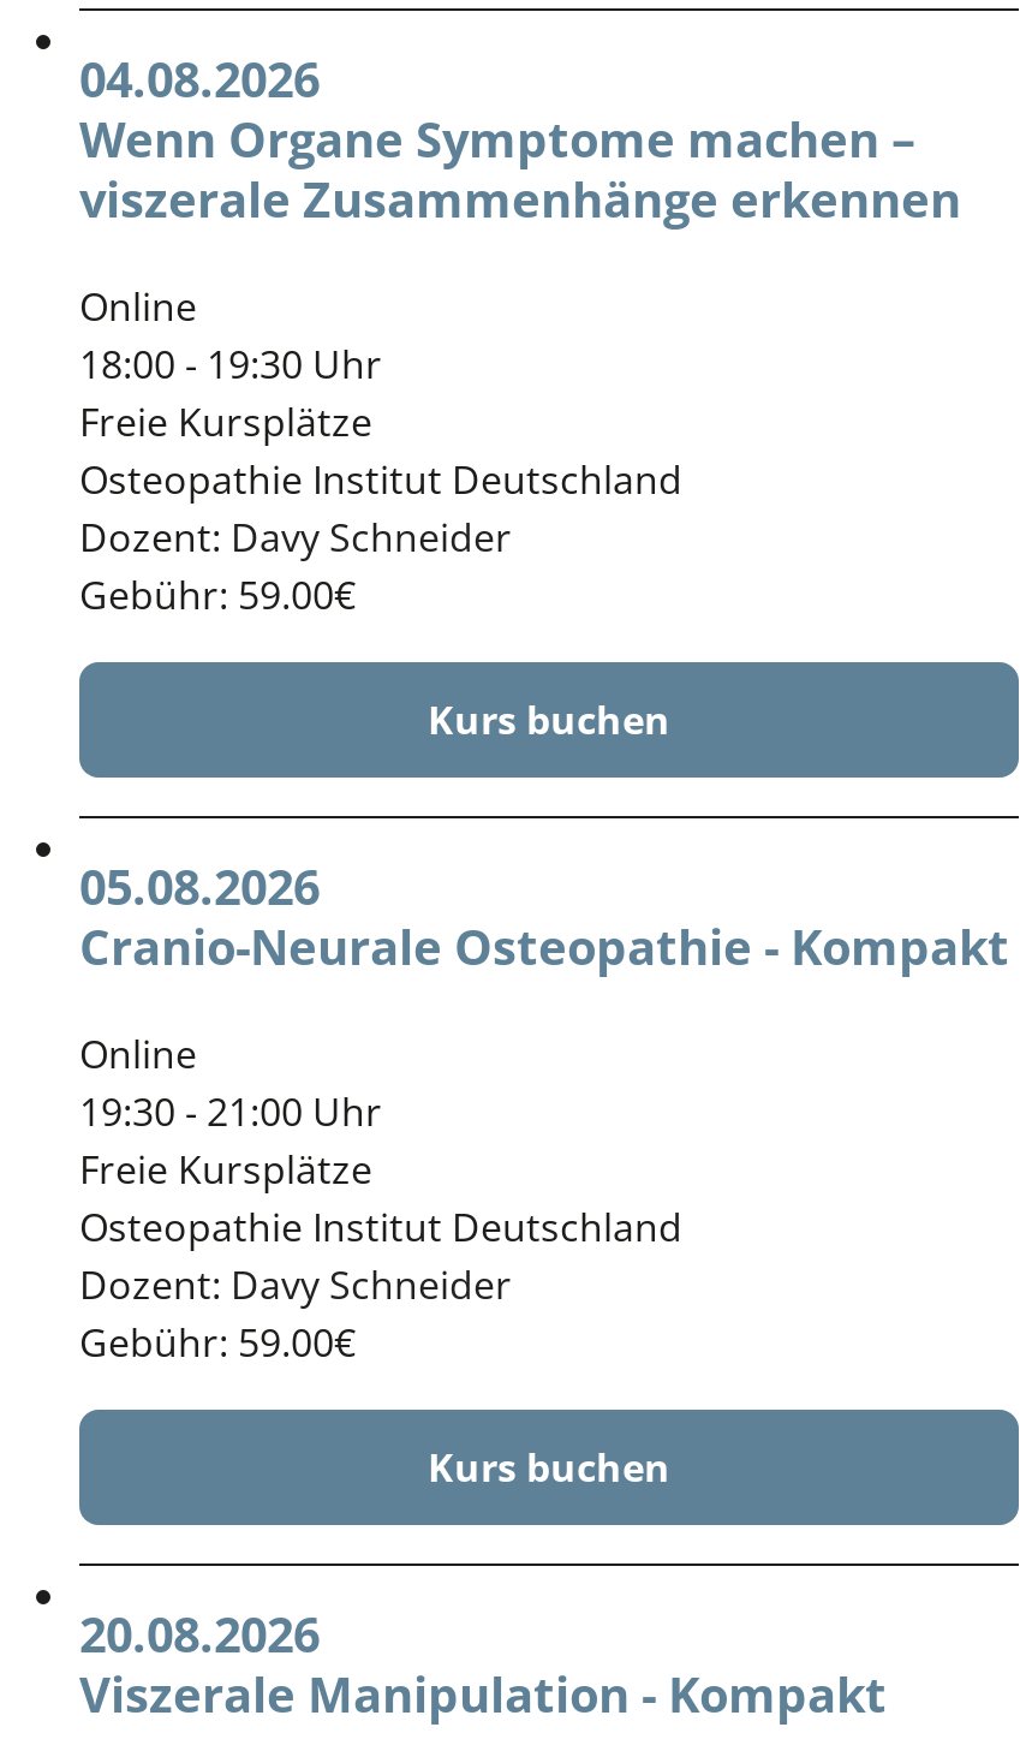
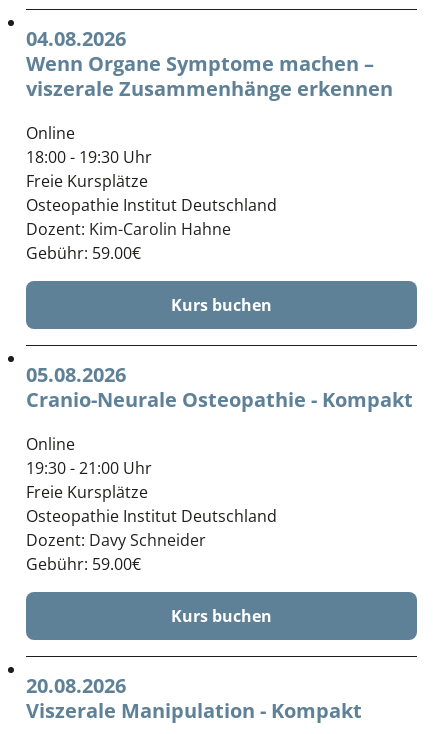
- Dozent: Davy Schneider
+ Dozent: Kim-Carolin Hahne
